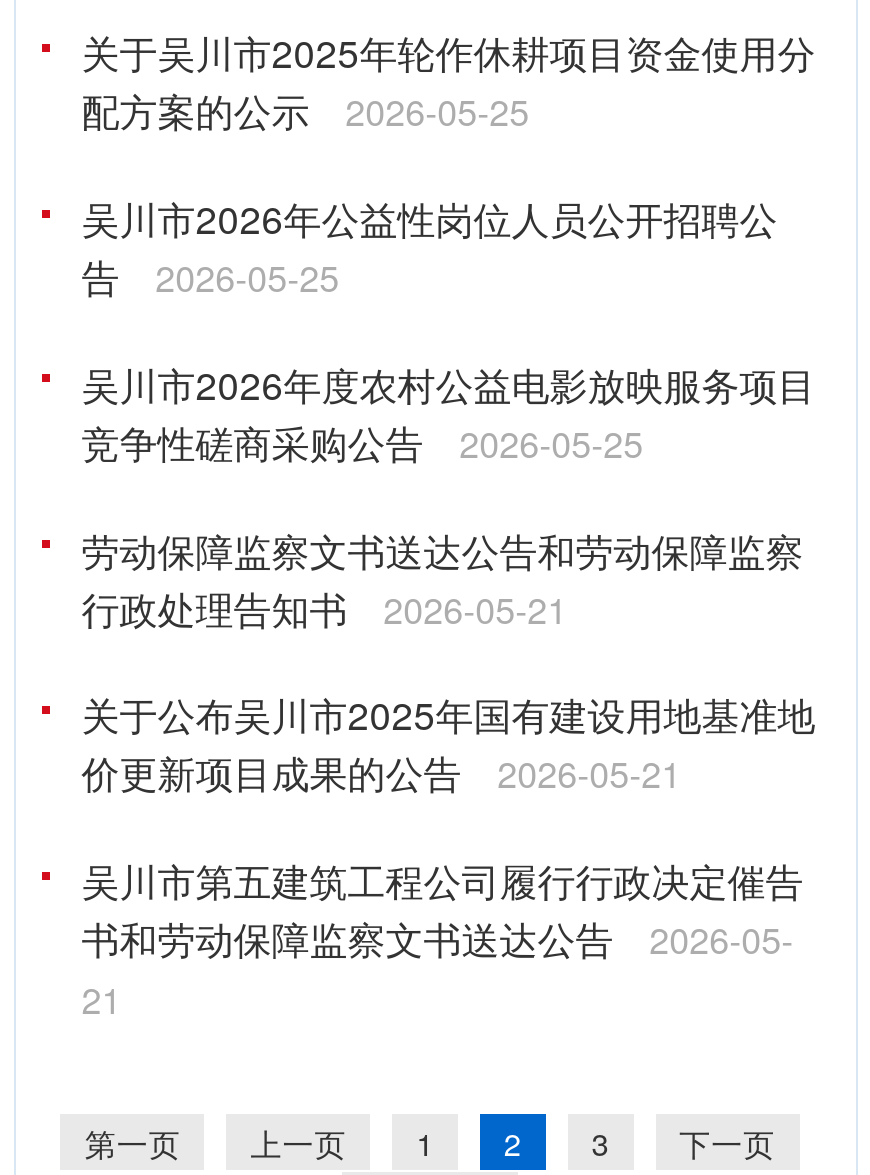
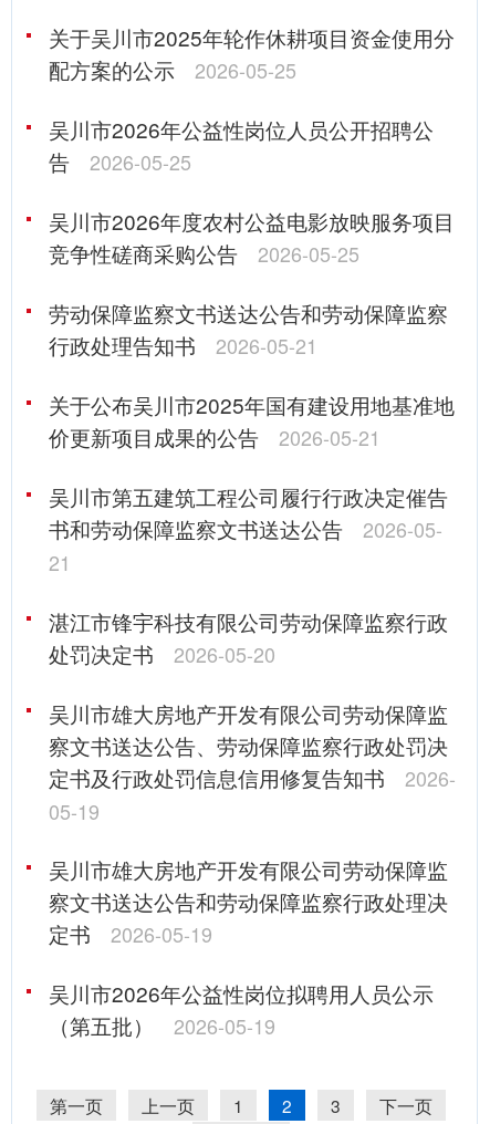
+ 湛江市锋宇科技有限公司劳动保障监察行政
+ 处罚决定书
+ 2026-05-20
+ 吴川市雄大房地产开发有限公司劳动保障监
+ 察文书送达公告、劳动保障监察行政处罚决
+ 定书及行政处罚信息信用修复告知书
+ 2026-
+ 05-19
+ 吴川市雄大房地产开发有限公司劳动保障监
+ 察文书送达公告和劳动保障监察行政处理决
+ 定书
+ 2026-05-19
+ 吴川市2026年公益性岗位拟聘用人员公示
+ （第五批）
+ 2026-05-19
